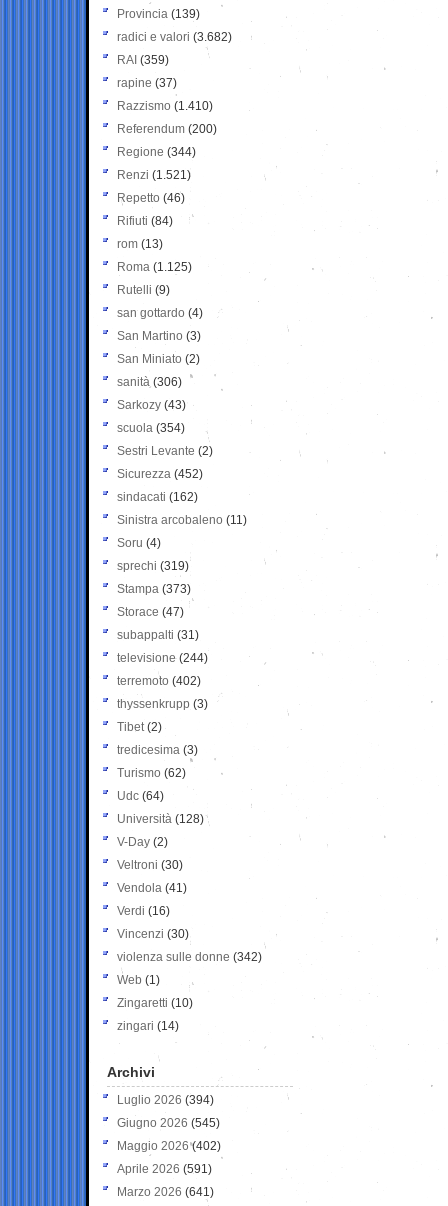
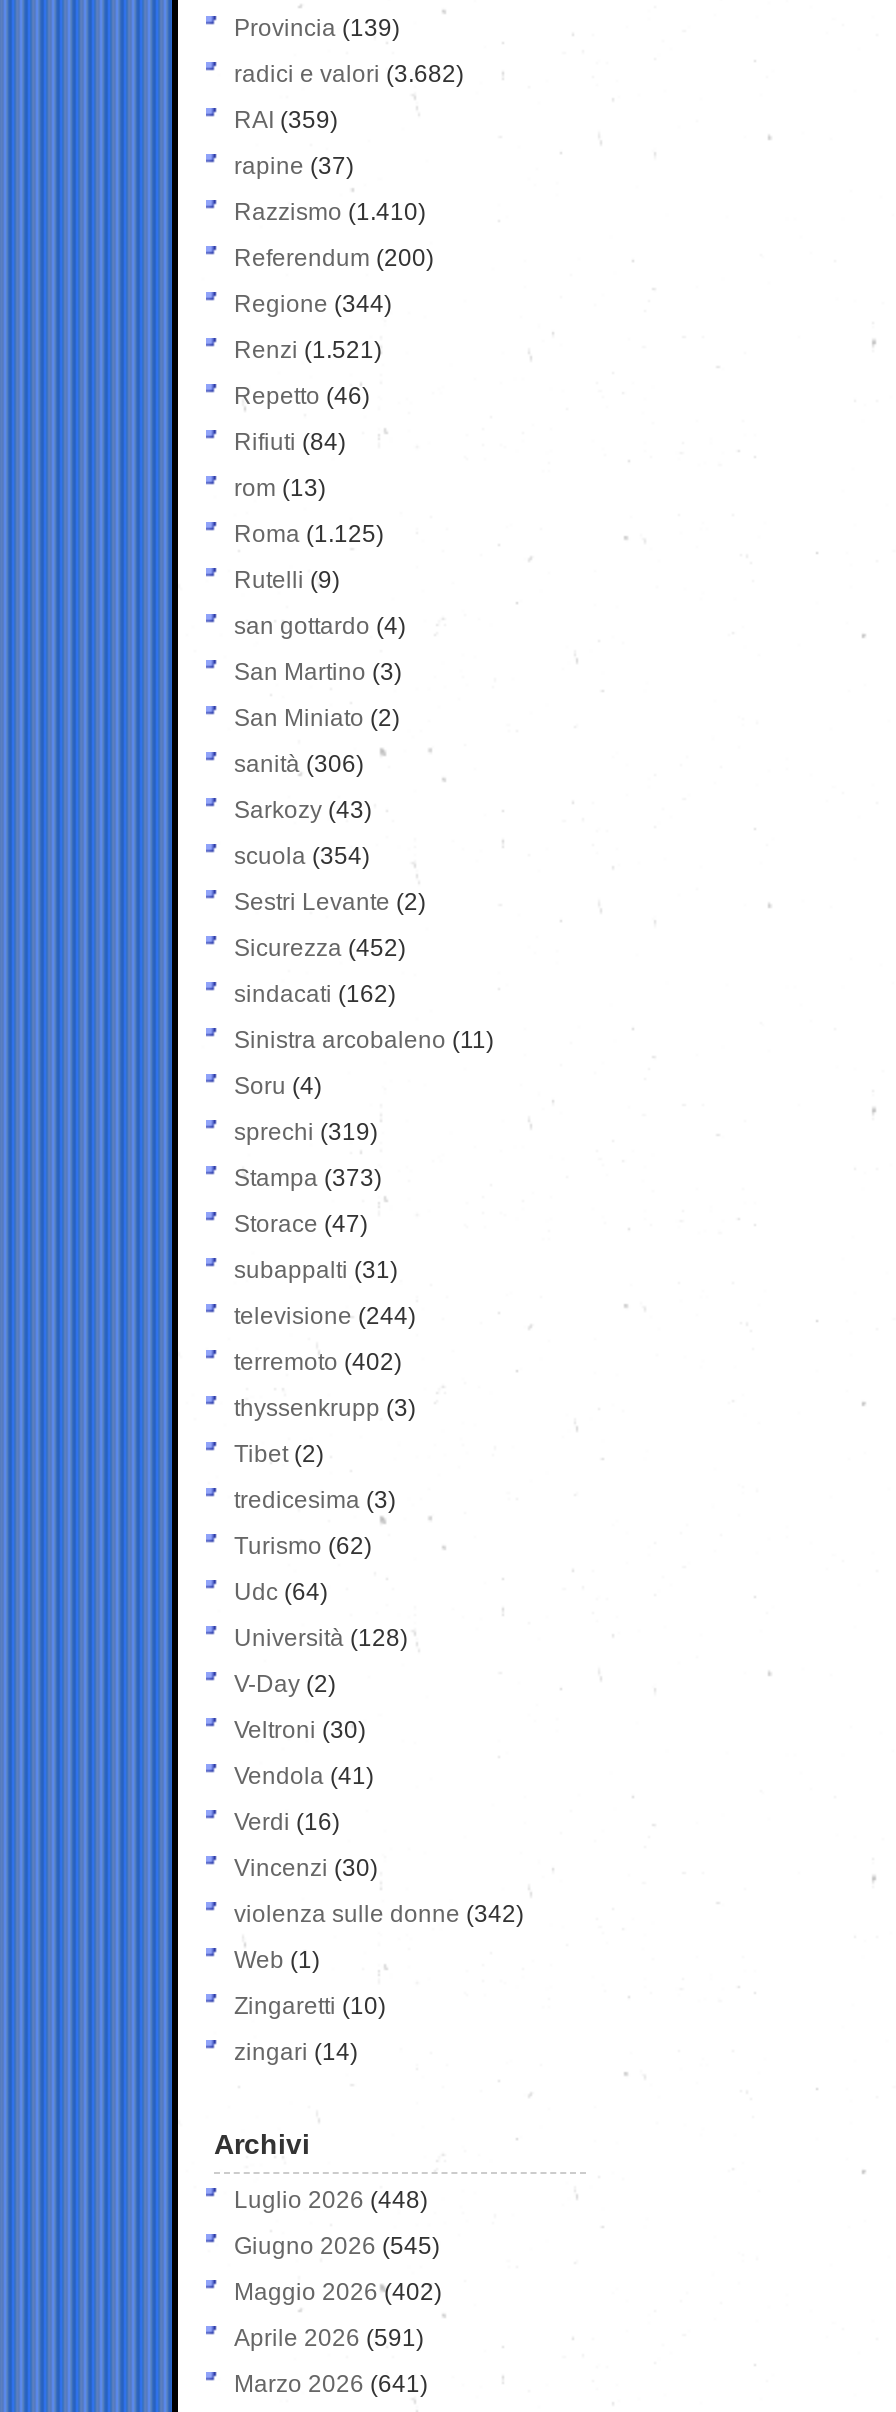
- Luglio 2026 (394)
+ Luglio 2026 (448)
